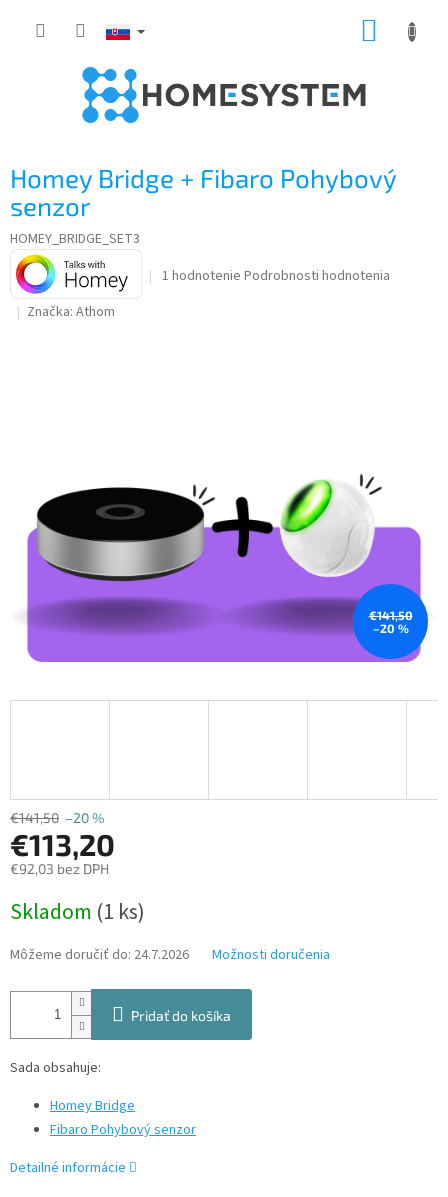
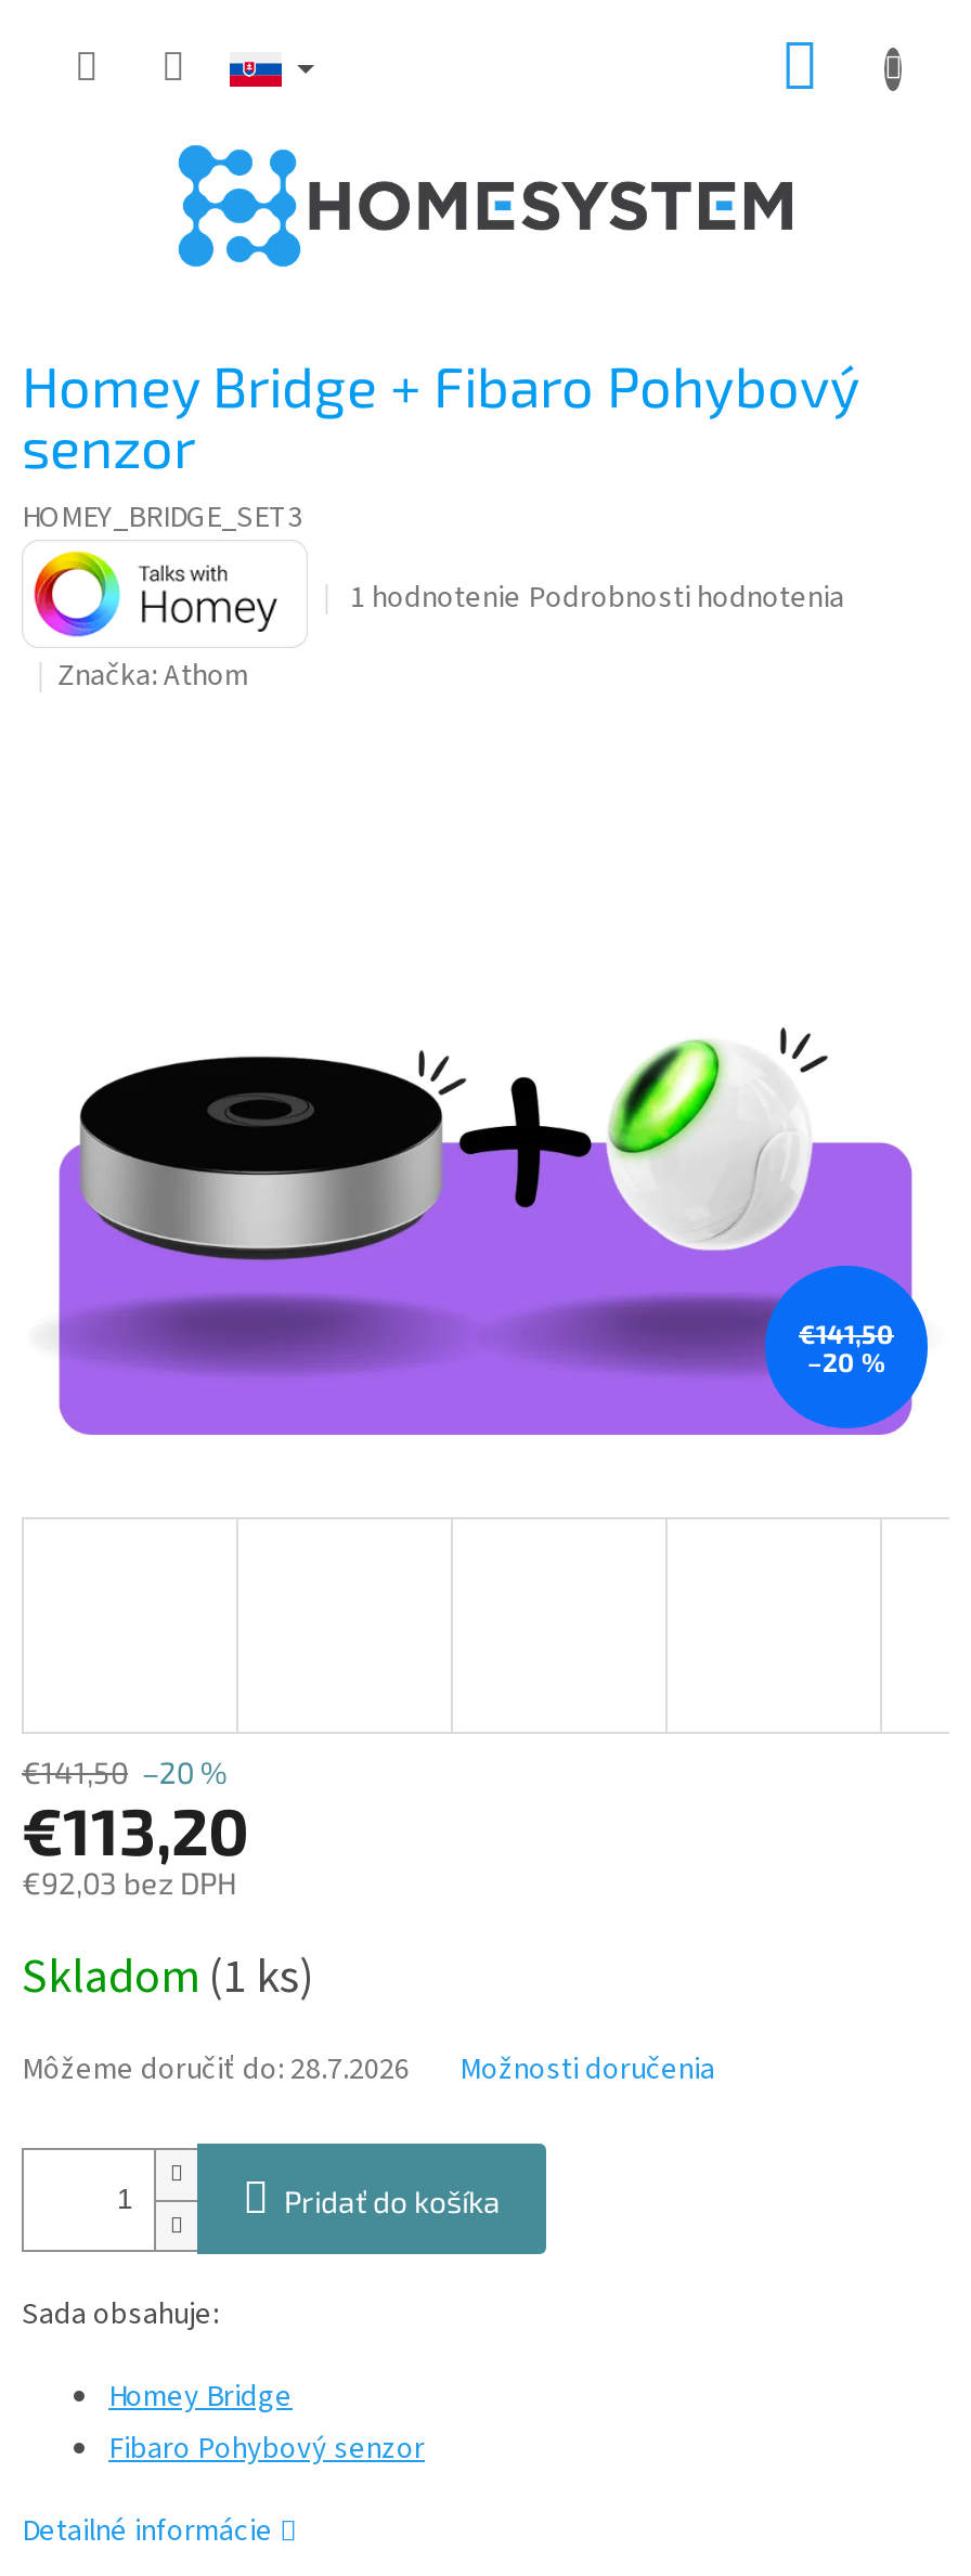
- Môžeme doručiť do: 24.7.2026
+ Môžeme doručiť do: 28.7.2026
